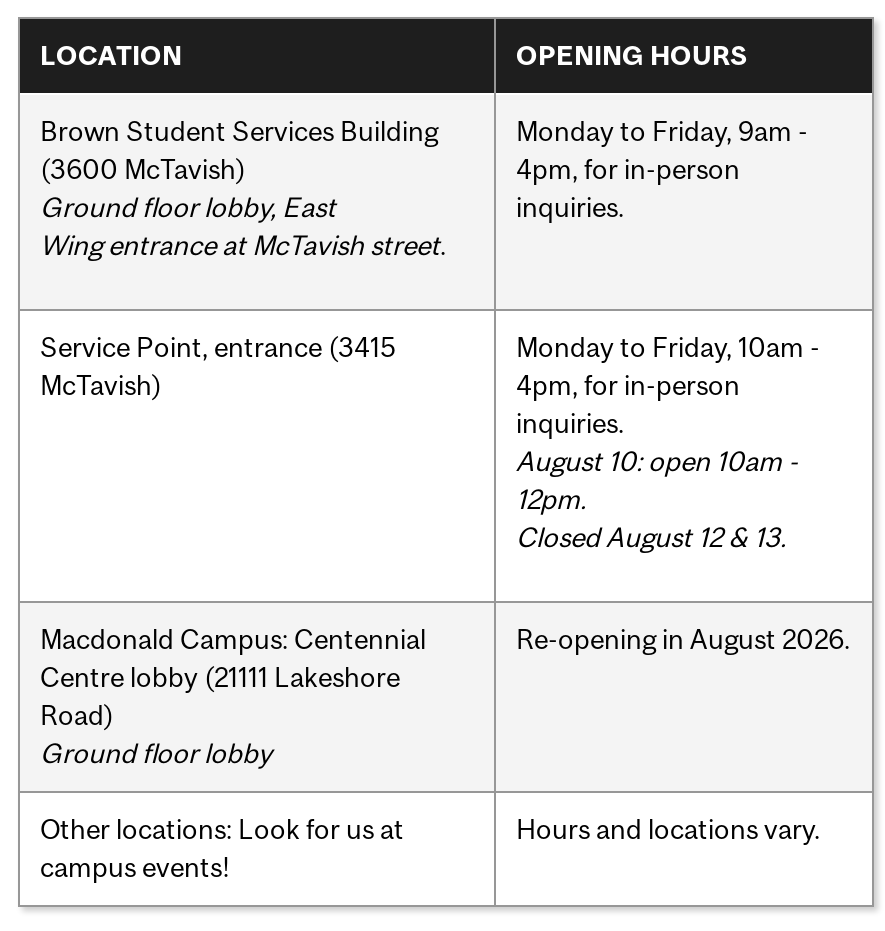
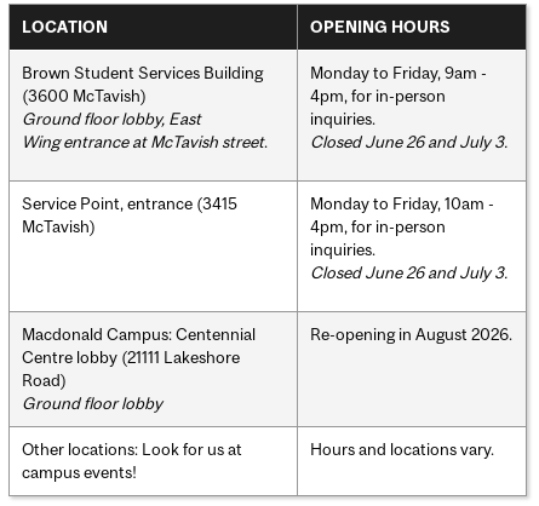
+ Closed June 26 and July 3.

- August 10: open 10am -
- 12pm.
- Closed August 12 & 13.
+ Closed June 26 and July 3.
